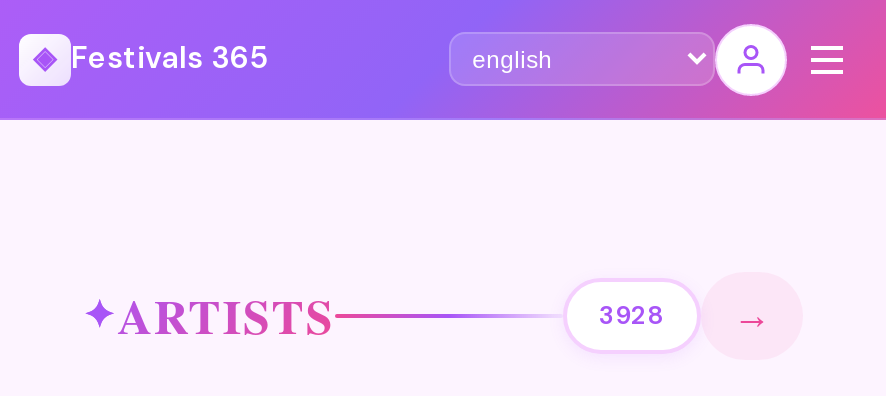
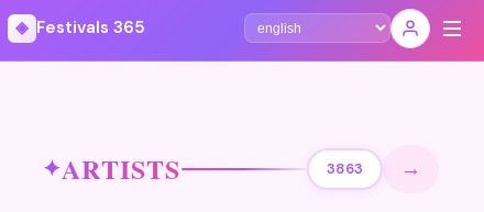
- 3928
+ 3863
